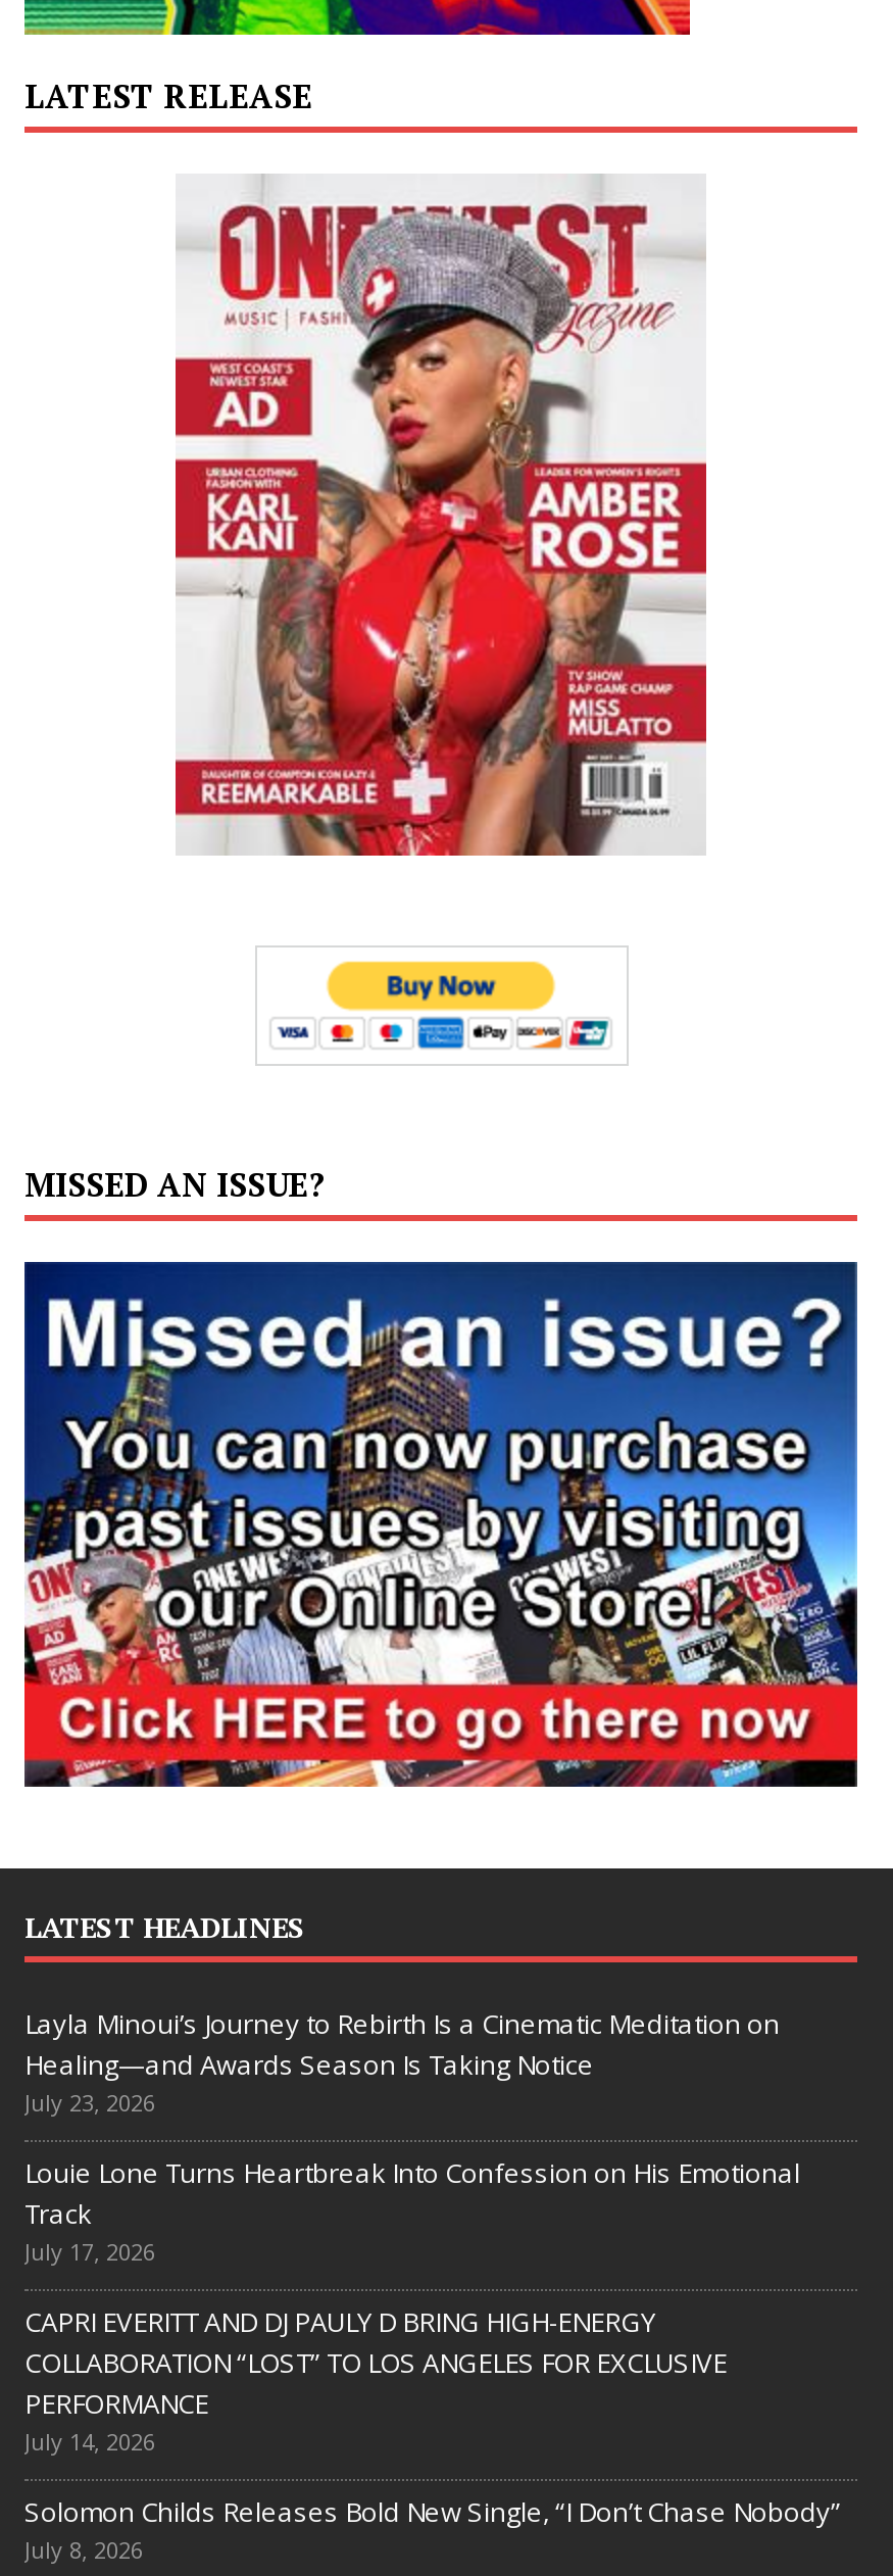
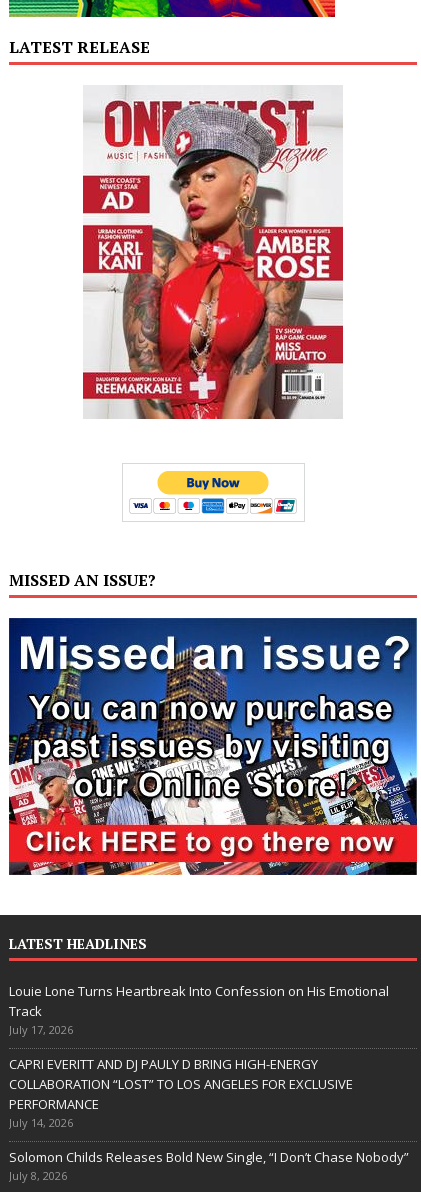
- Layla Minoui’s Journey to Rebirth Is a Cinematic Meditation on
- Healing—and Awards Season Is Taking Notice
- July 23, 2026
